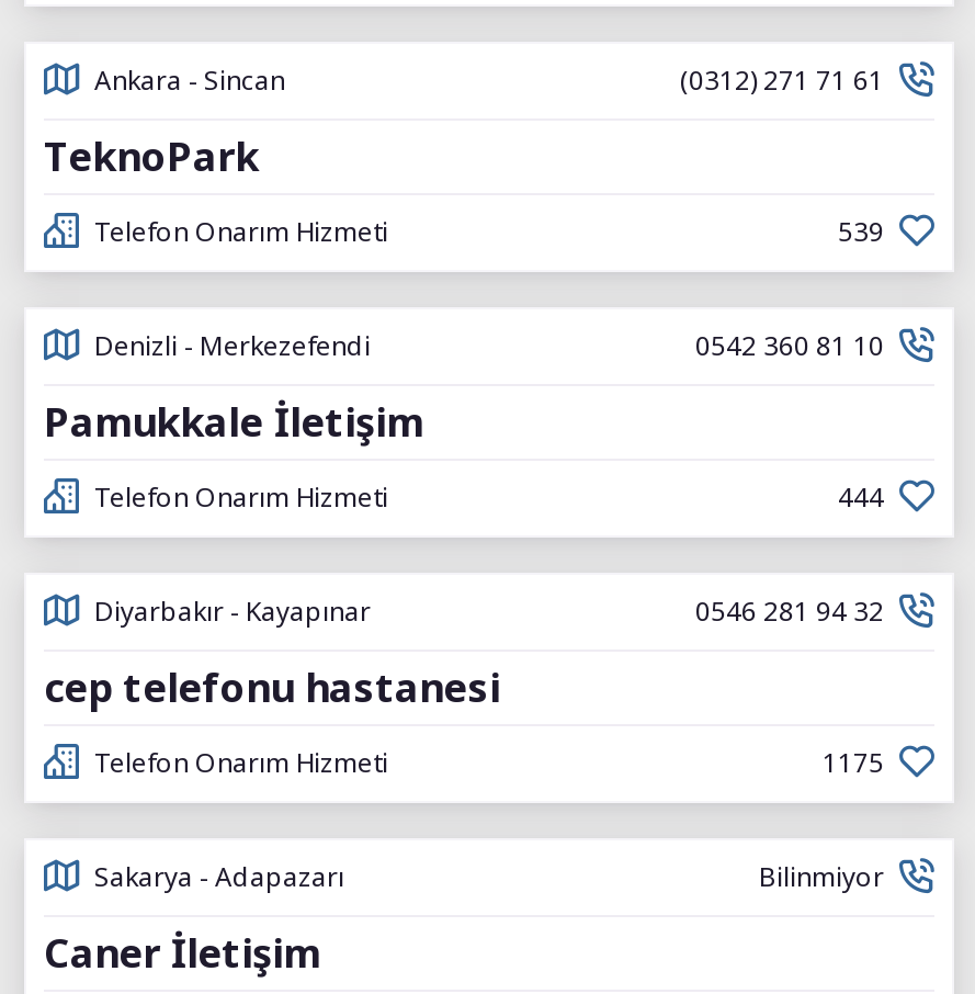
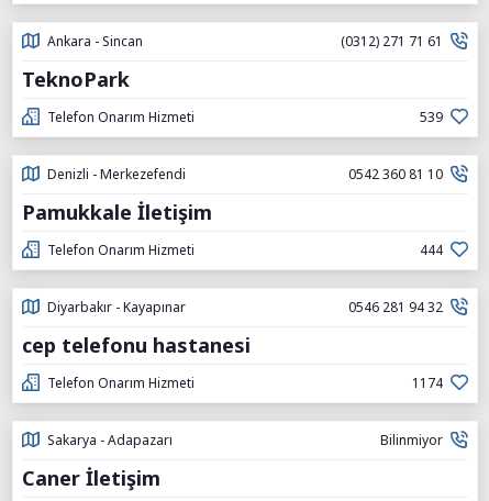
- 1175
+ 1174
